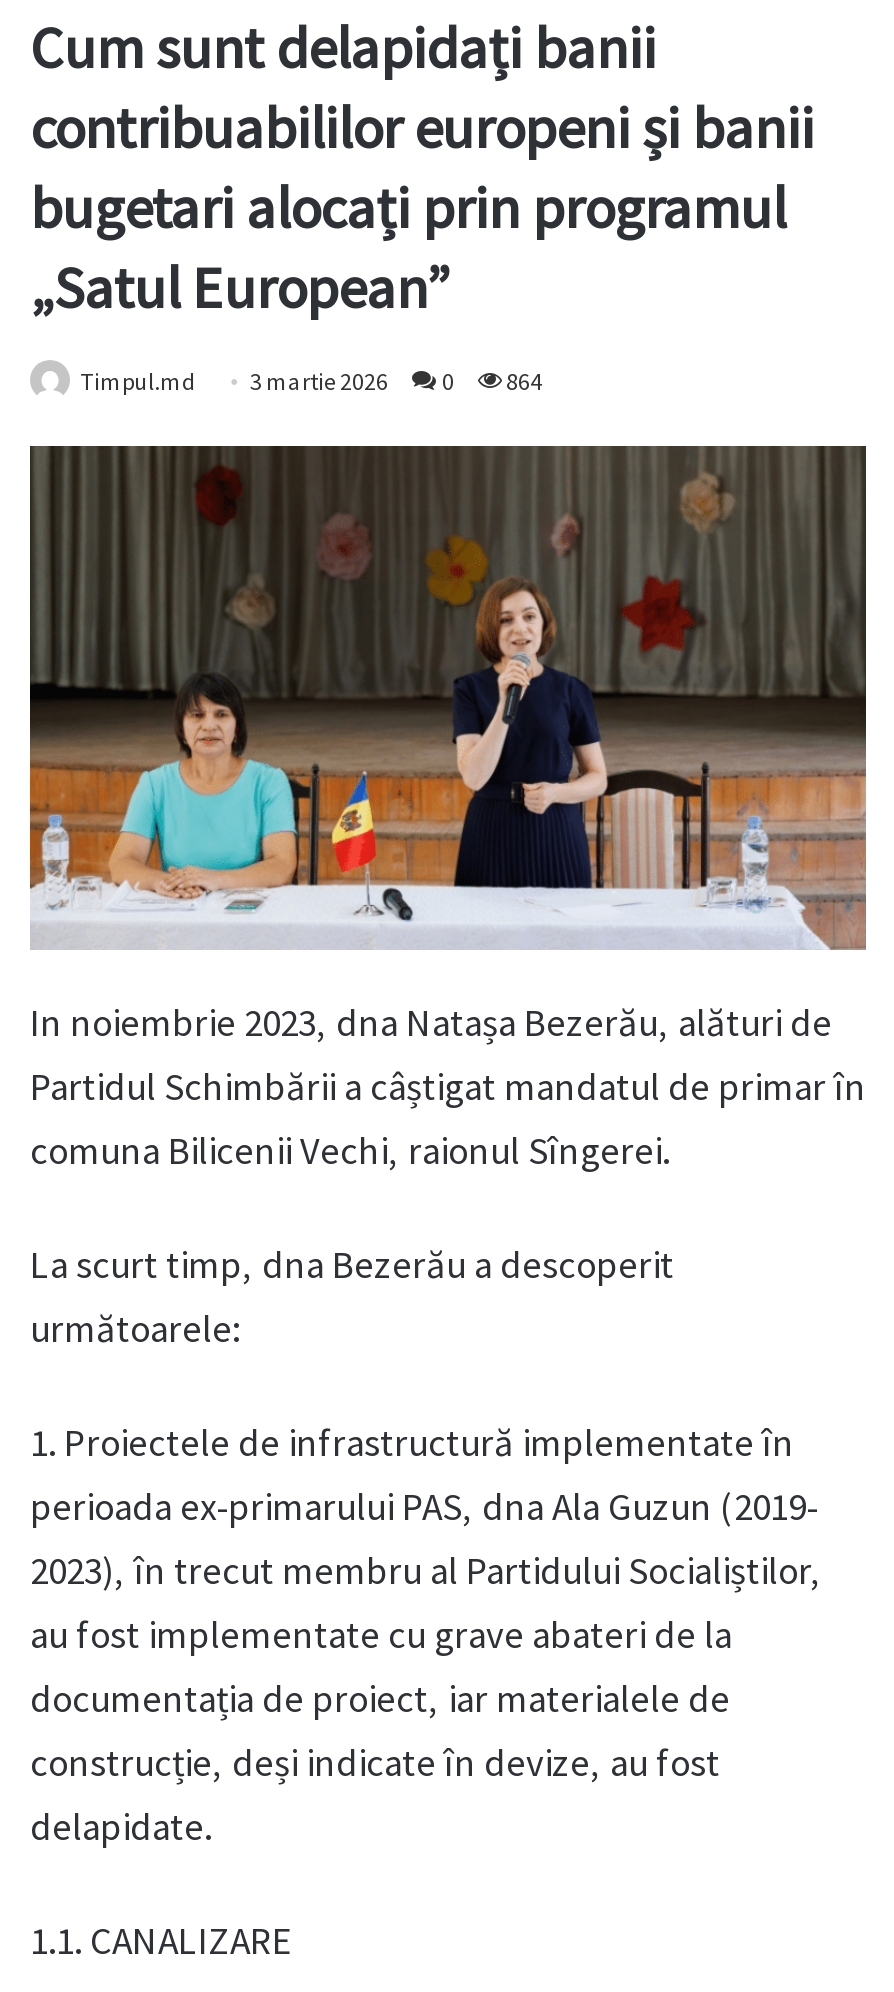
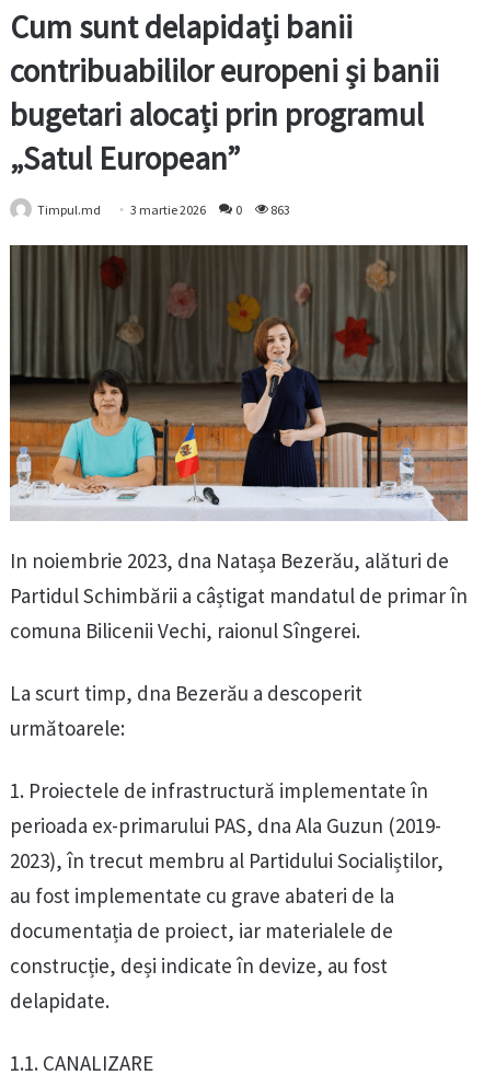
- Timpul.md 3 martie 2026 0 864
+ Timpul.md 3 martie 2026 0 863
